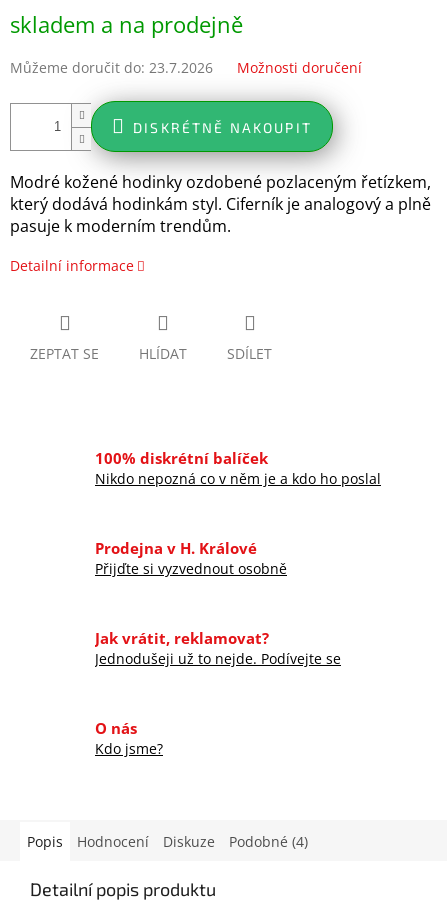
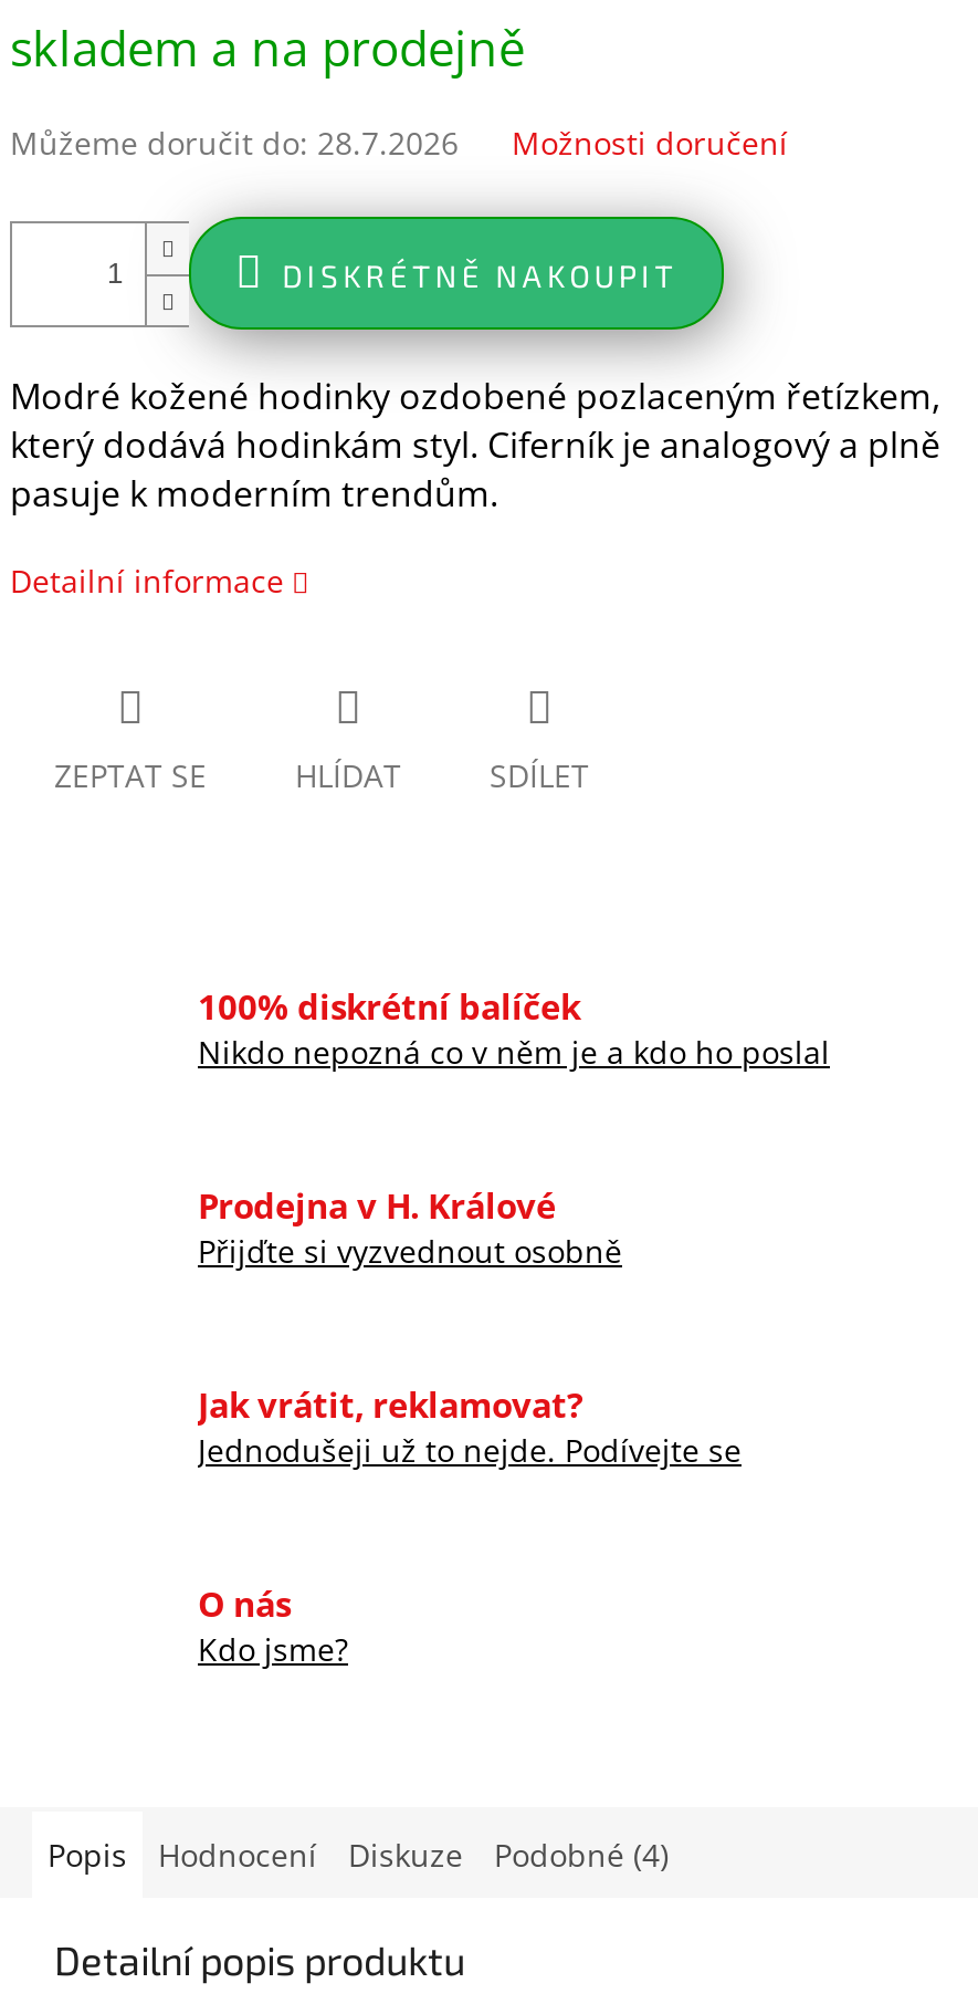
- Můžeme doručit do: 23.7.2026
+ Můžeme doručit do: 28.7.2026
